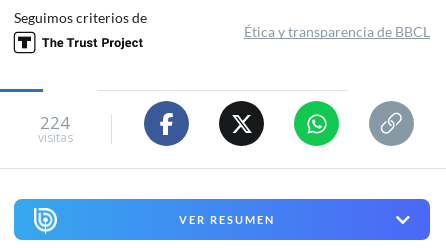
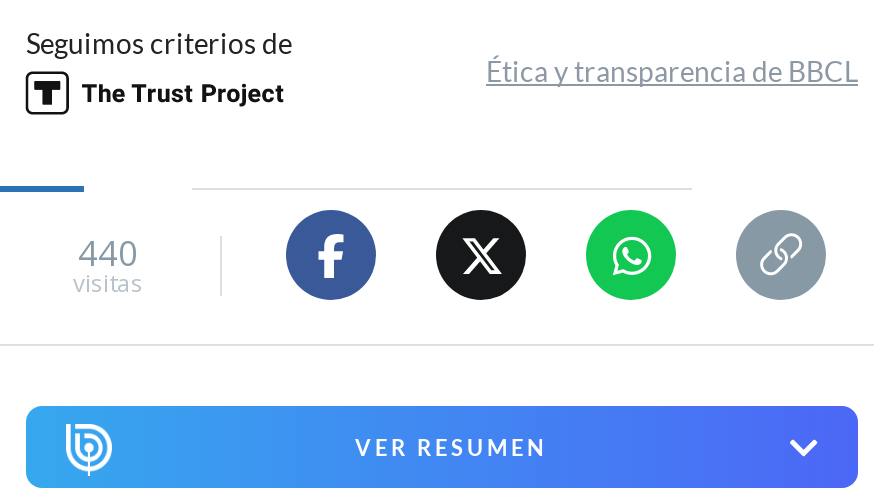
- 224
+ 440
